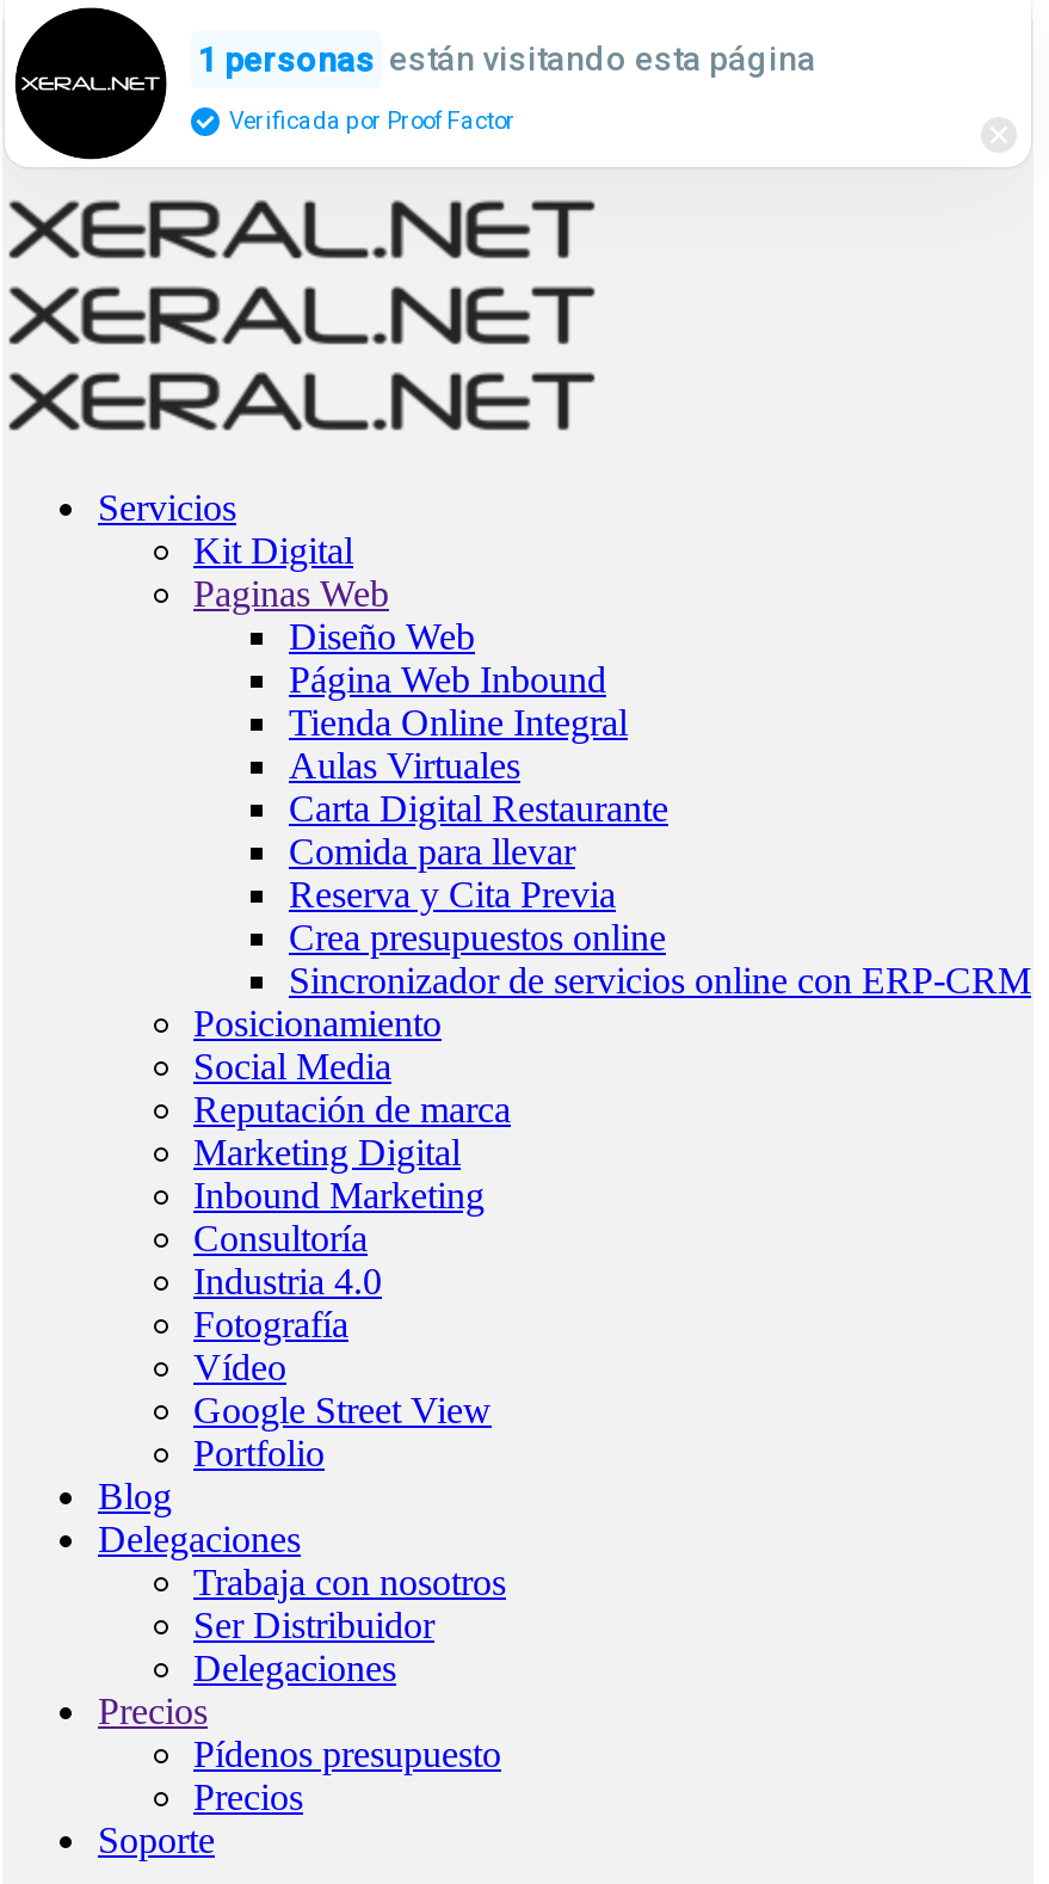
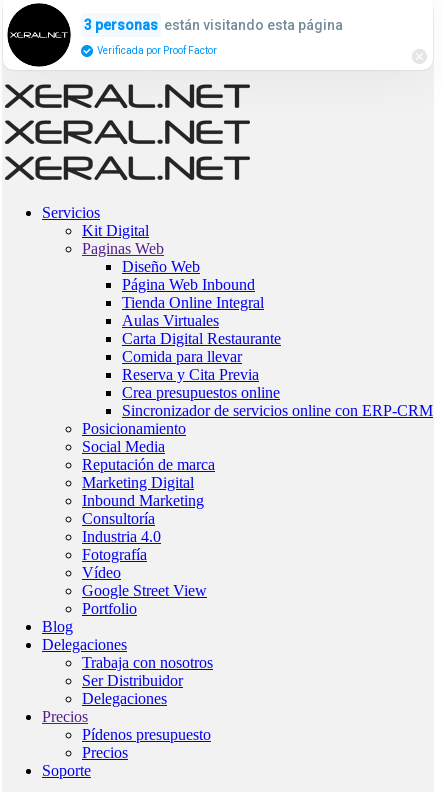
- 1 personas están visitando esta página
+ 3 personas están visitando esta página
